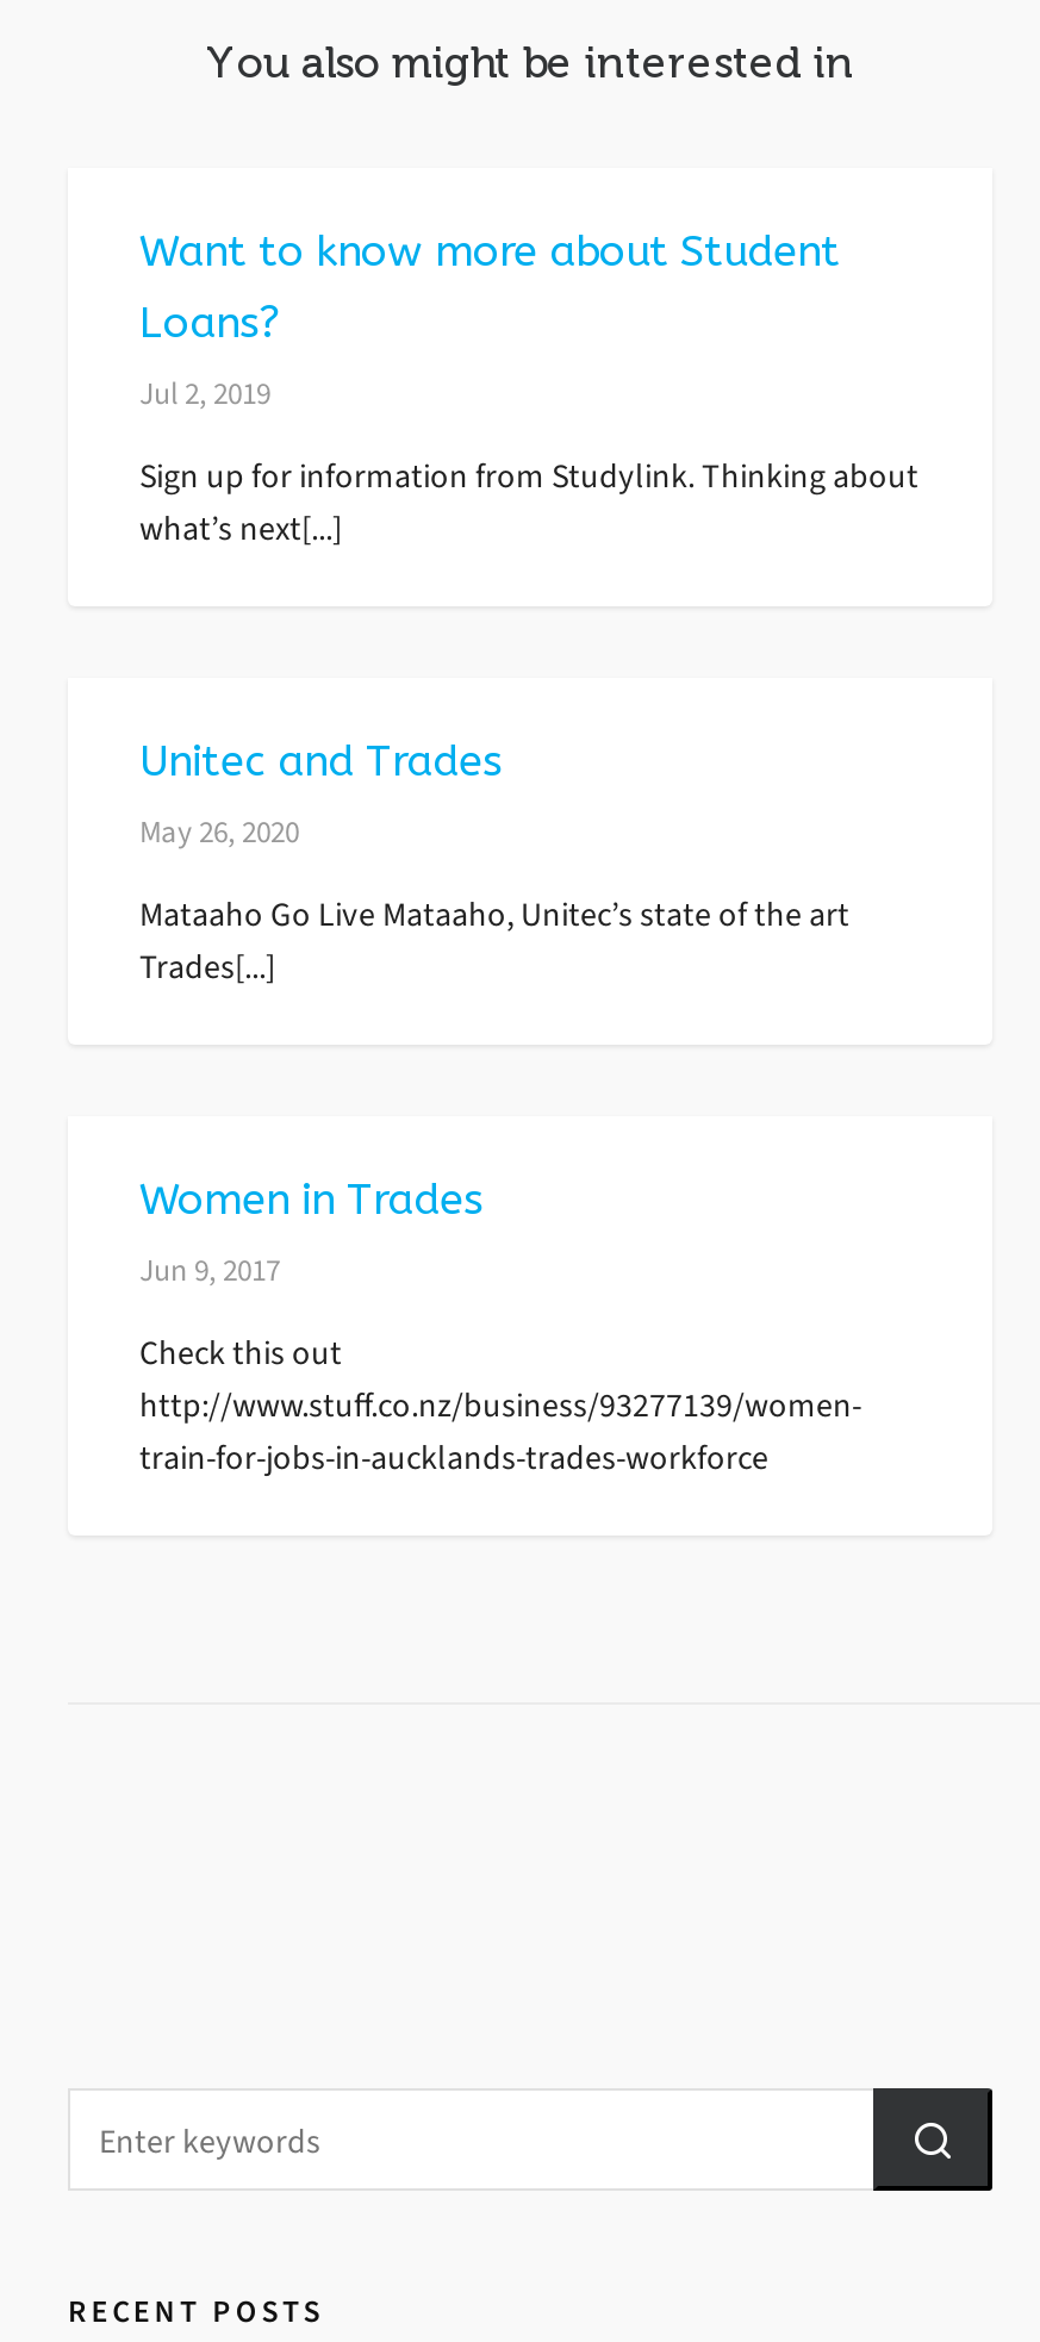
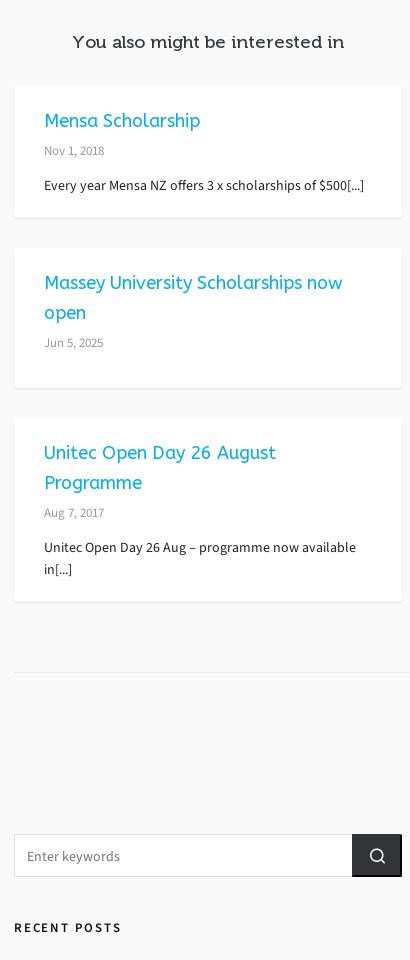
- Want to know more about Student
- Loans?
- Jul 2, 2019
- Sign up for information from Studylink. Thinking about
- what’s next[...]
+ Mensa Scholarship
+ Nov 1, 2018
+ Every year Mensa NZ offers 3 x scholarships of $500[...]

- Unitec and Trades
- May 26, 2020
- Mataaho Go Live Mataaho, Unitec’s state of the art
- Trades[...]
+ Massey University Scholarships now
+ open
+ Jun 5, 2025

- Women in Trades
- Jun 9, 2017
- Check this out
- http://www.stuff.co.nz/business/93277139/women-
- train-for-jobs-in-aucklands-trades-workforce
+ Unitec Open Day 26 August
+ Programme
+ Aug 7, 2017
+ Unitec Open Day 26 Aug – programme now available
+ in[...]
